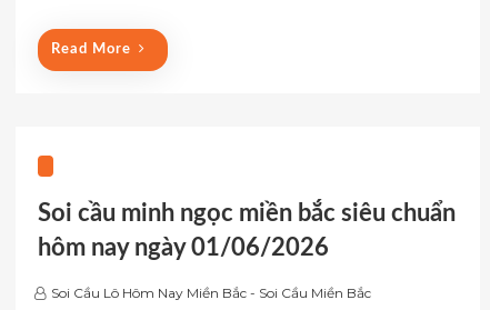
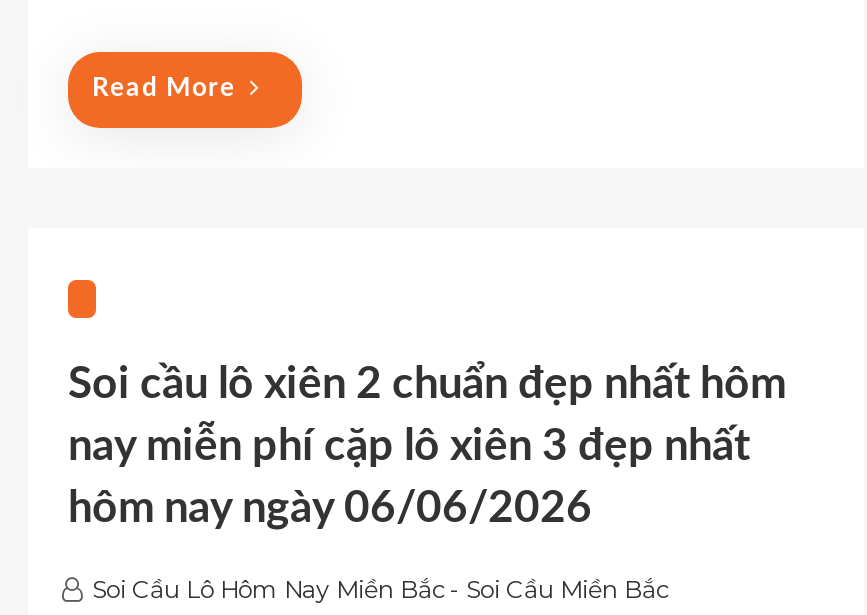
- Soi cầu minh ngọc miền bắc siêu chuẩn
- hôm nay ngày 01/06/2026
+ Soi cầu lô xiên 2 chuẩn đẹp nhất hôm
+ nay miễn phí cặp lô xiên 3 đẹp nhất
+ hôm nay ngày 06/06/2026
